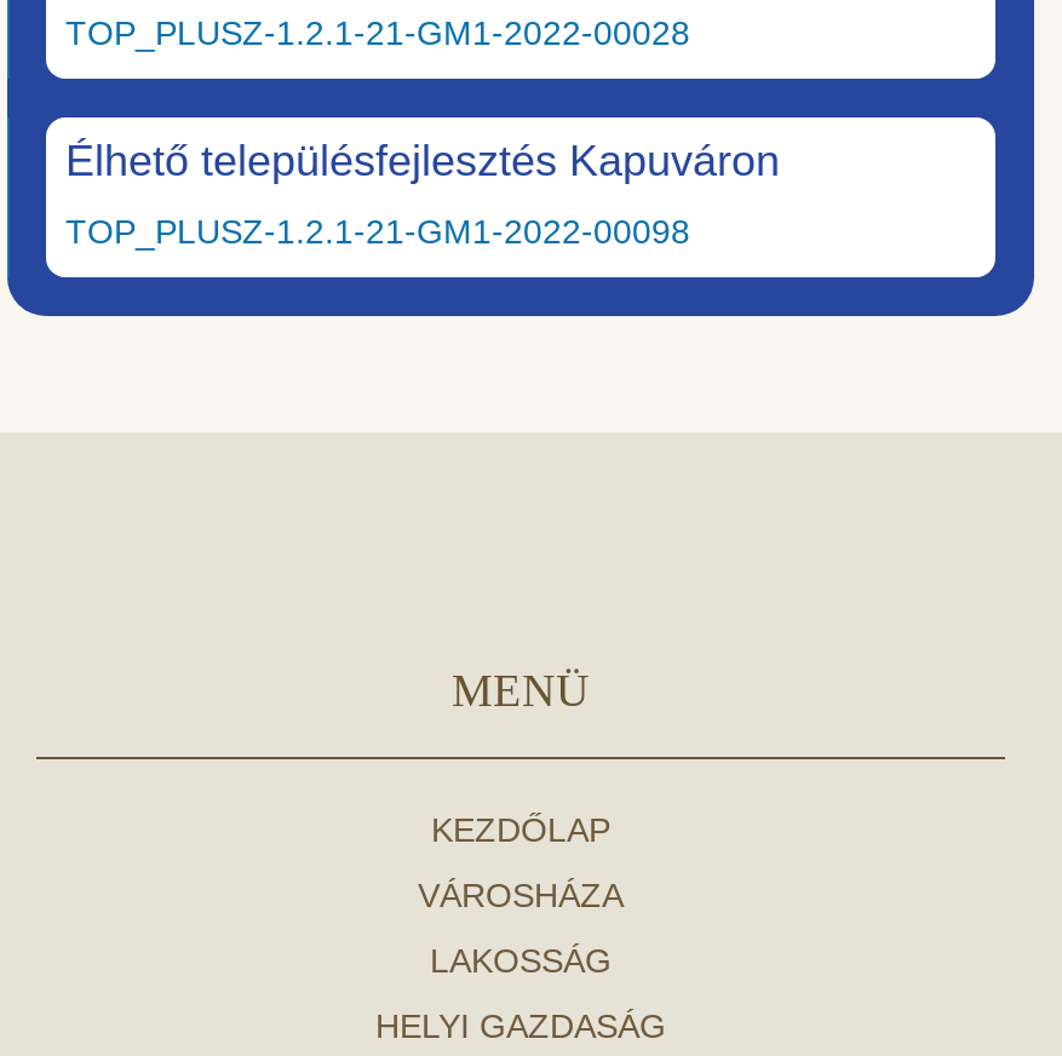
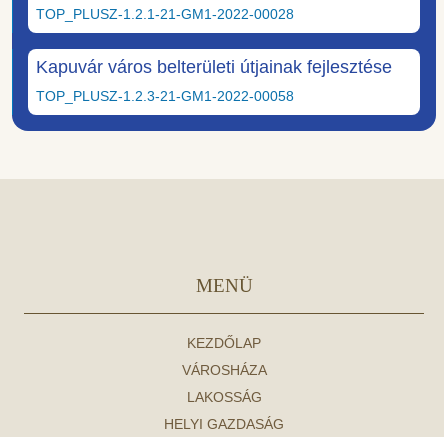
- Élhető településfejlesztés Kapuváron
+ Kapuvár város belterületi útjainak fejlesztése

- TOP_PLUSZ-1.2.1-21-GM1-2022-00098
+ TOP_PLUSZ-1.2.3-21-GM1-2022-00058
